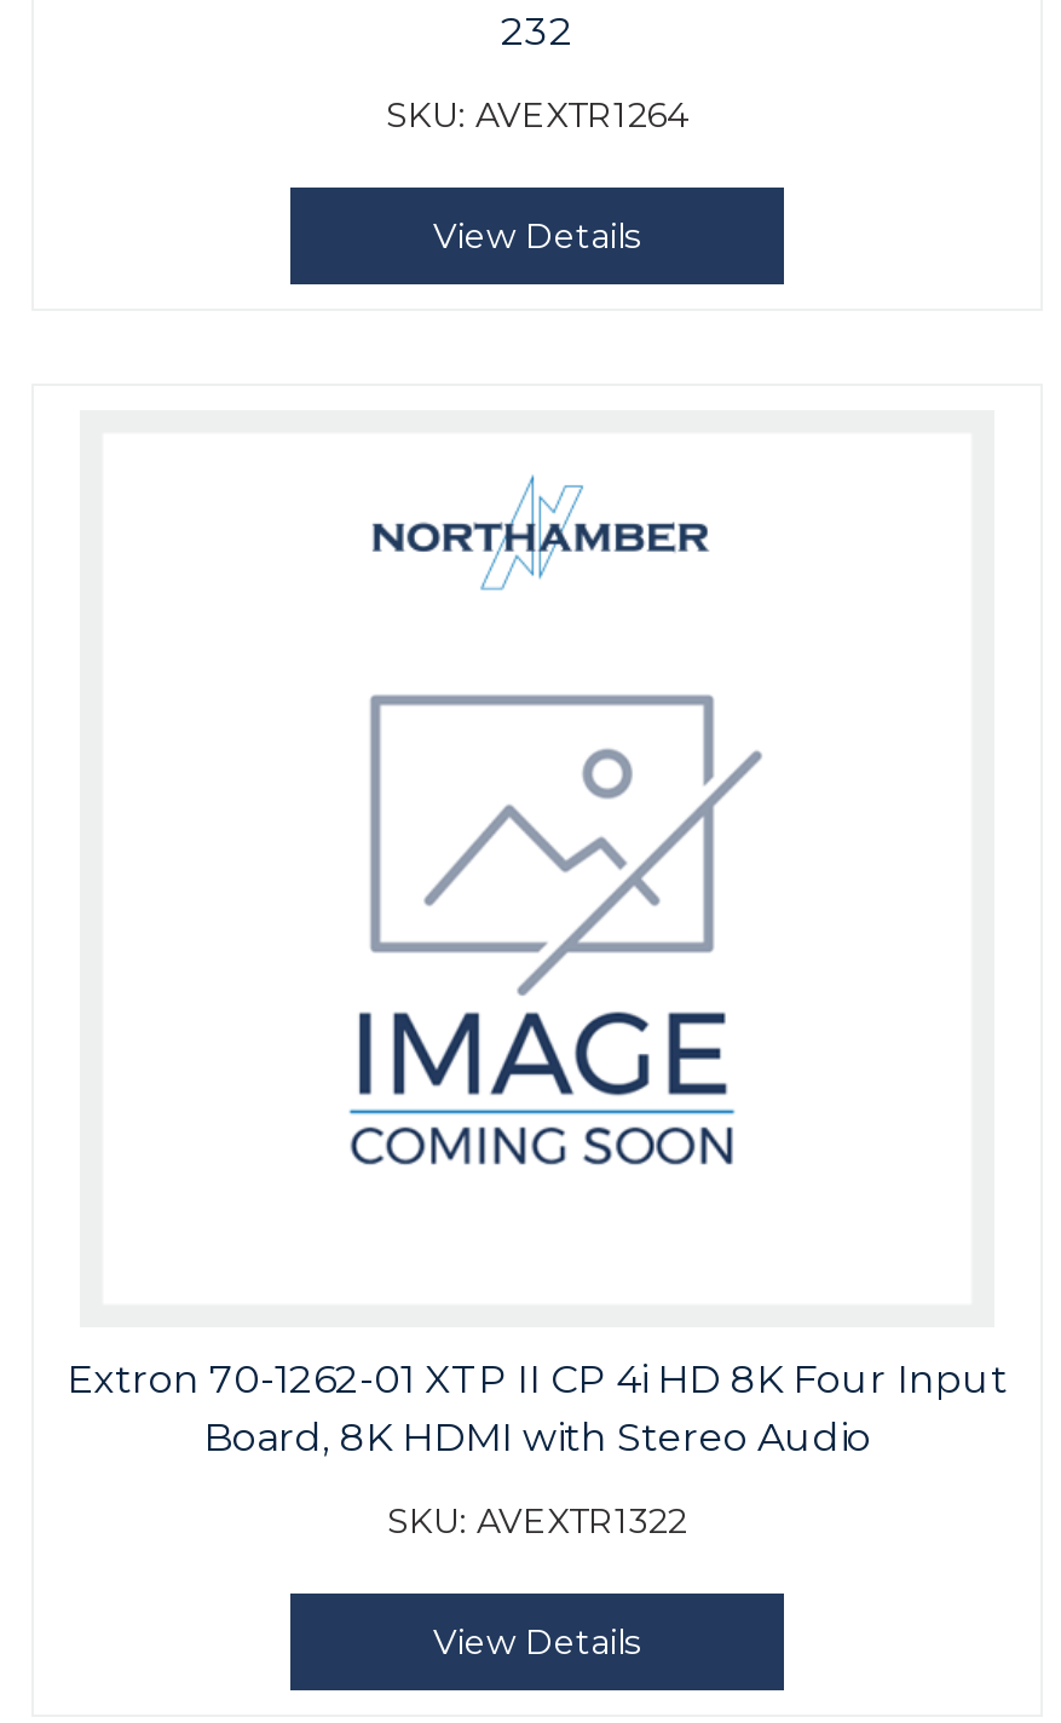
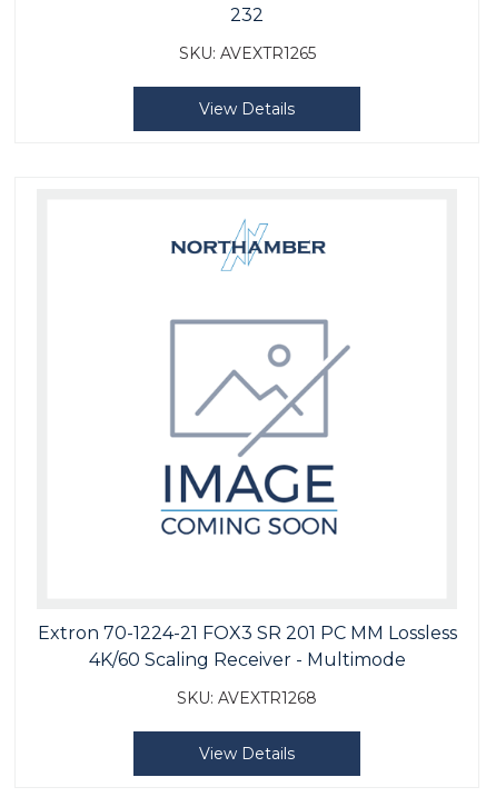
- SKU: AVEXTR1264
+ SKU: AVEXTR1265

- Extron 70-1262-01 XTP II CP 4i HD 8K Four Input
- Board, 8K HDMI with Stereo Audio
+ Extron 70-1224-21 FOX3 SR 201 PC MM Lossless
+ 4K/60 Scaling Receiver - Multimode

- SKU: AVEXTR1322
+ SKU: AVEXTR1268
